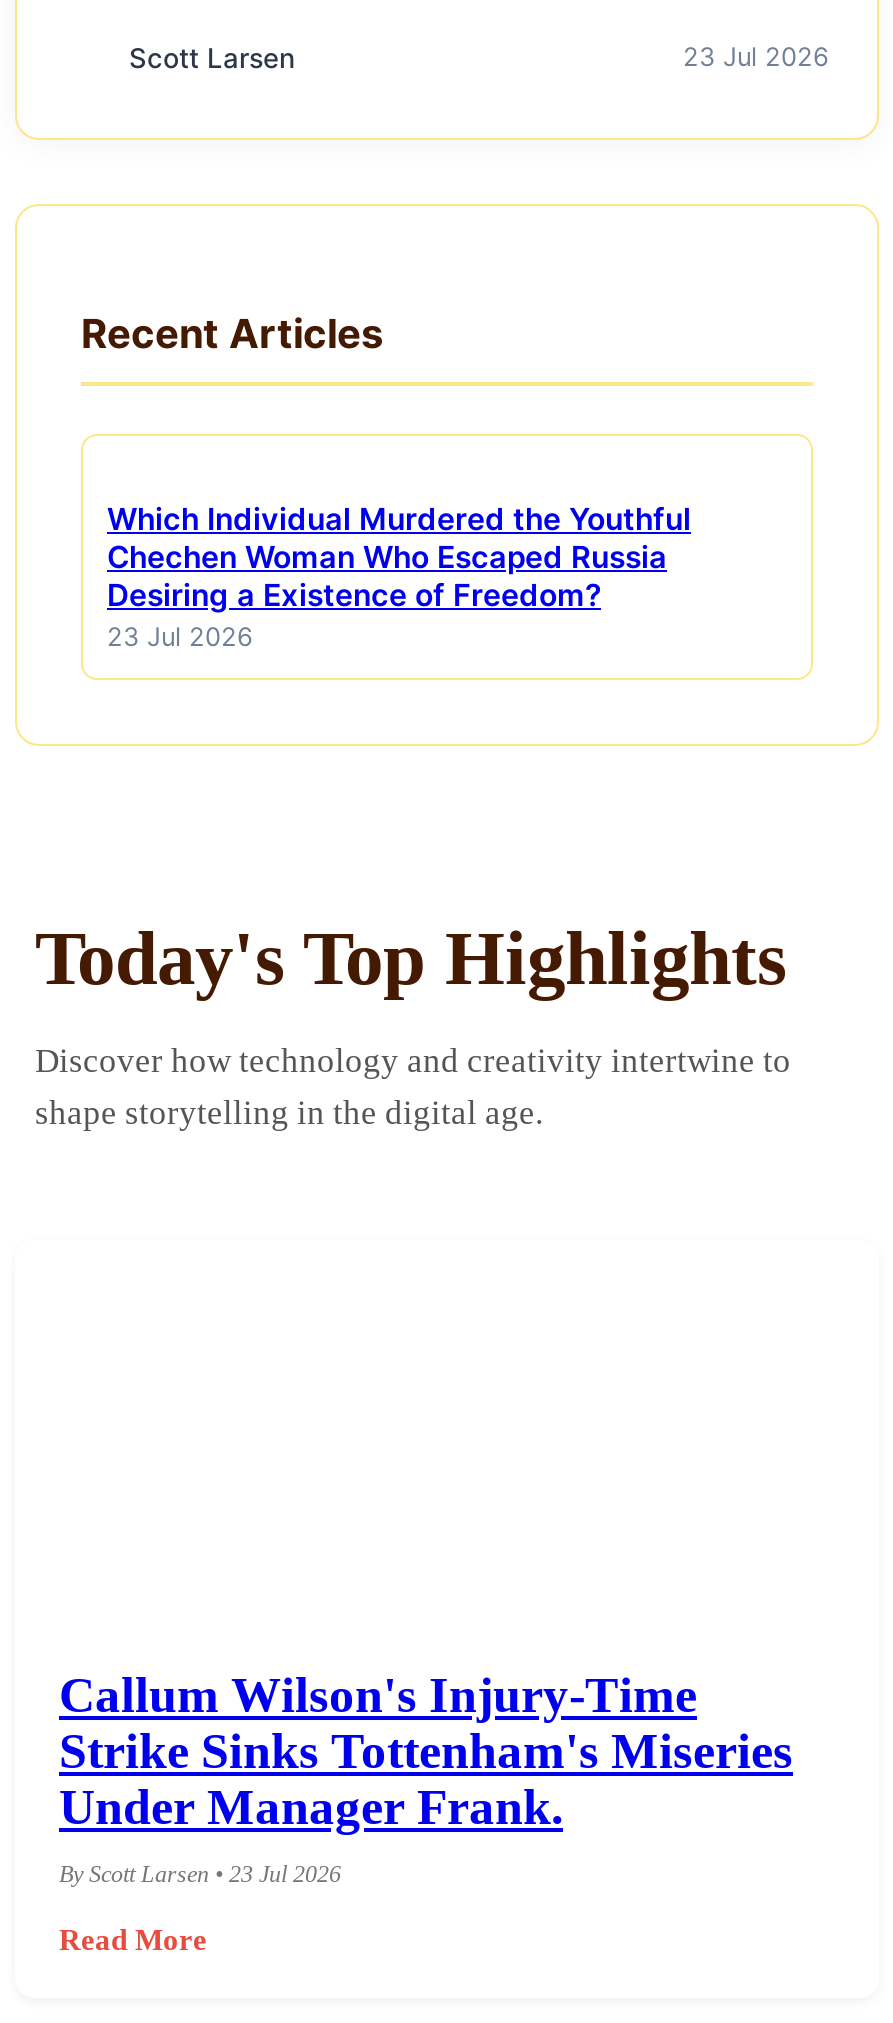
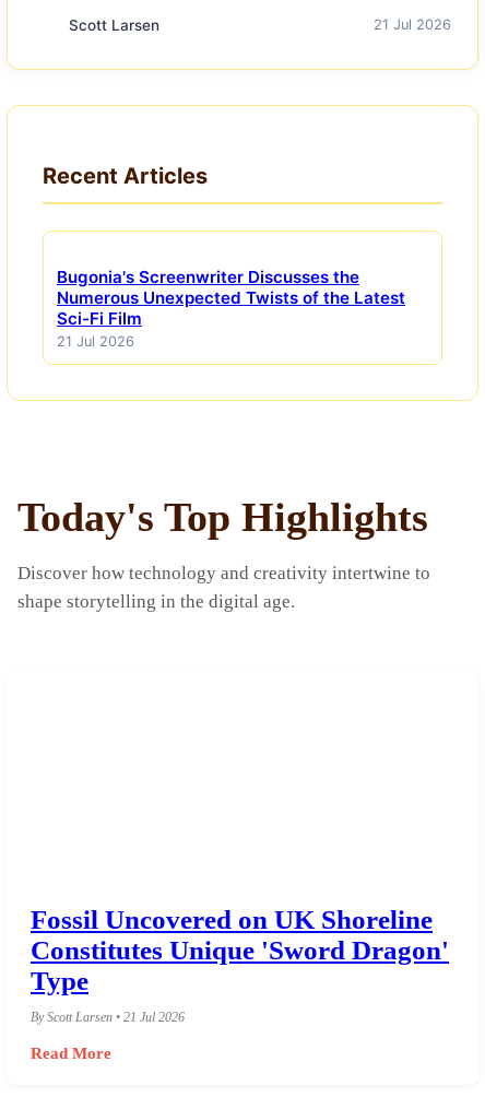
- 23 Jul 2026
+ 21 Jul 2026

- Which Individual Murdered the Youthful
- Chechen Woman Who Escaped Russia
- Desiring a Existence of Freedom?
- 23 Jul 2026
+ Bugonia's Screenwriter Discusses the
+ Numerous Unexpected Twists of the Latest
+ Sci-Fi Film
+ 21 Jul 2026

- Callum Wilson's Injury-Time
- Strike Sinks Tottenham's Miseries
- Under Manager Frank.
+ Fossil Uncovered on UK Shoreline
+ Constitutes Unique 'Sword Dragon'
+ Type

- By Scott Larsen • 23 Jul 2026
+ By Scott Larsen • 21 Jul 2026
